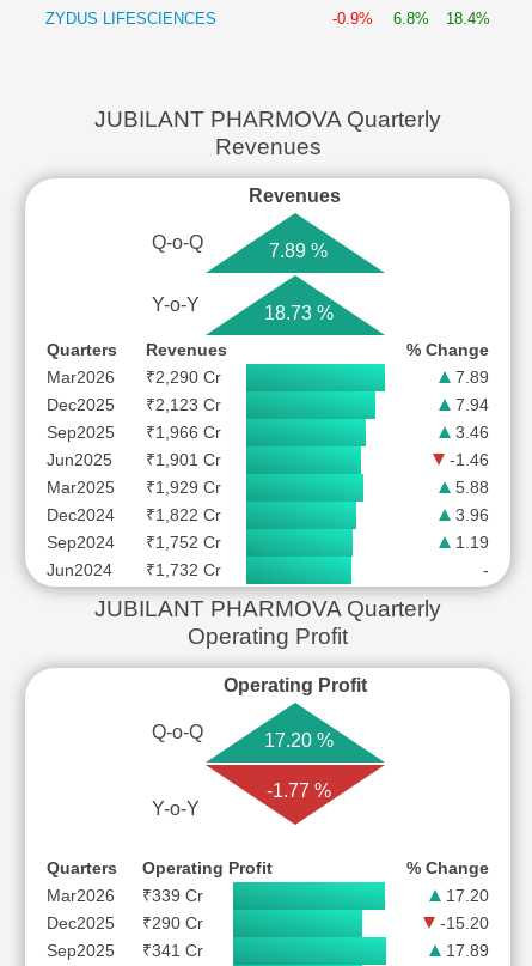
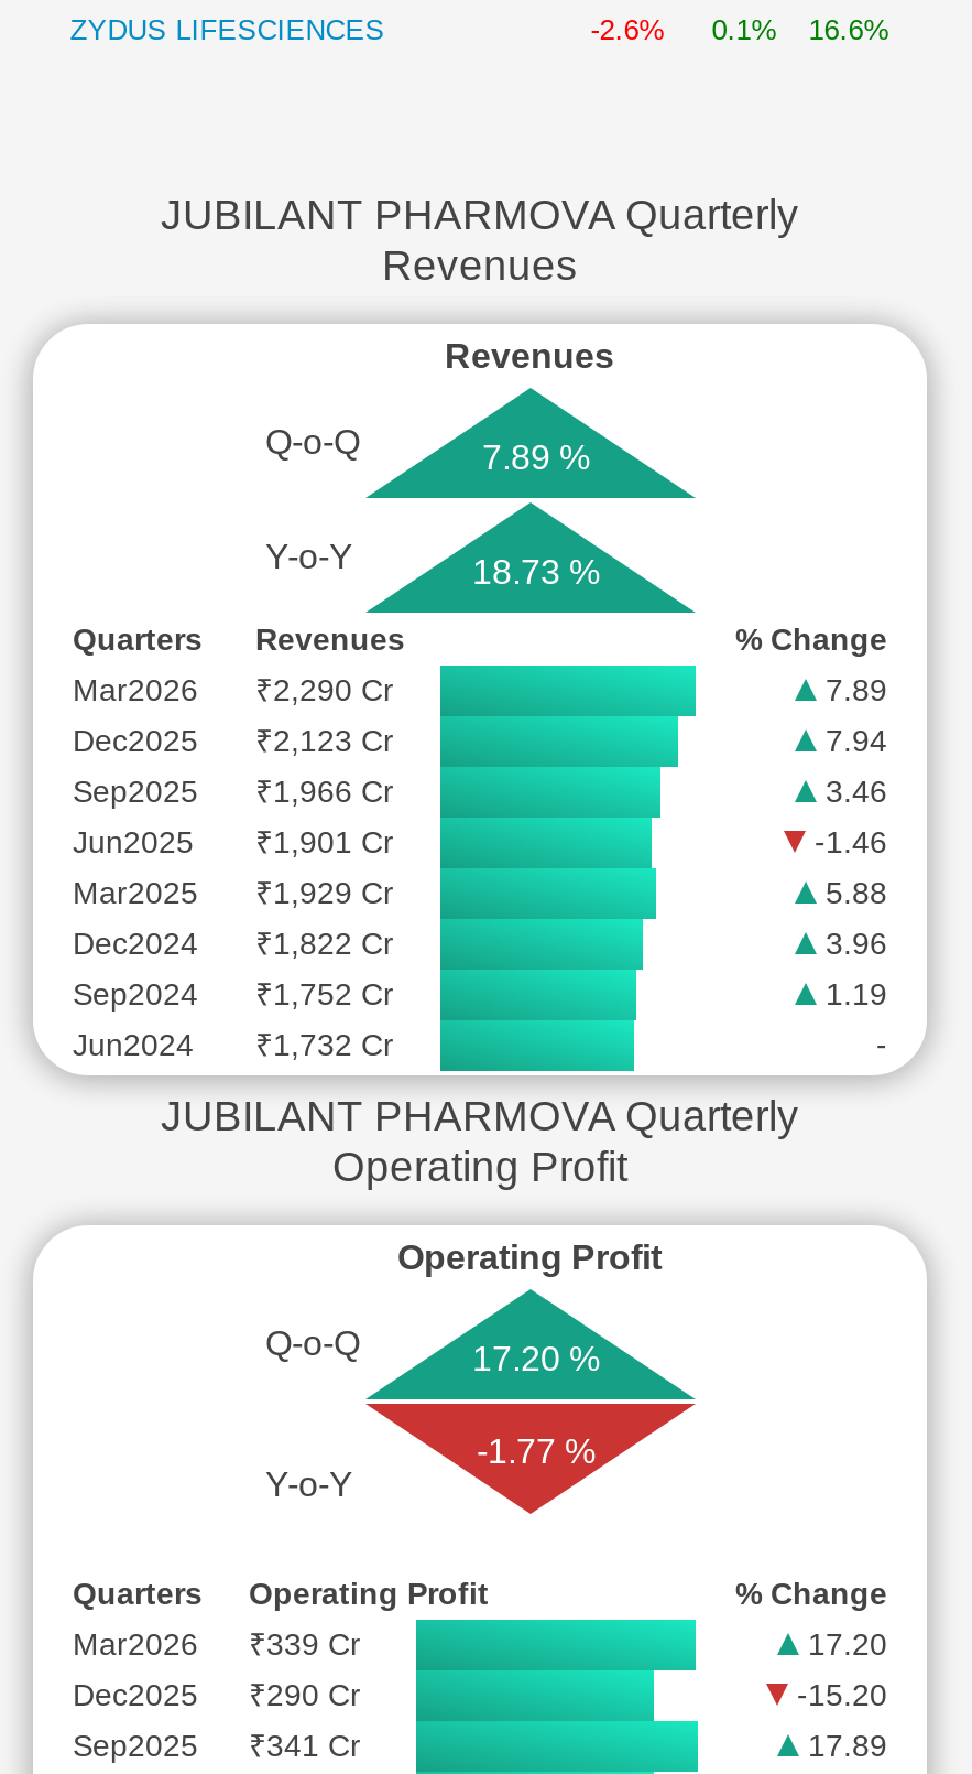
- -0.9%
+ -2.6%

- 6.8%
+ 0.1%

- 18.4%
+ 16.6%
